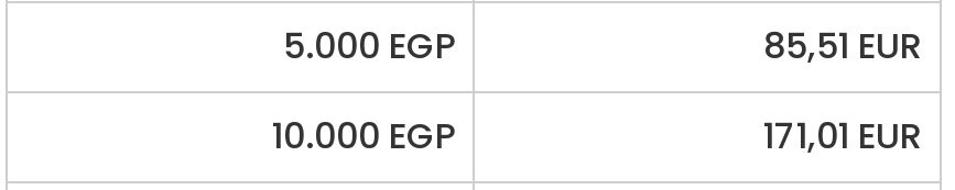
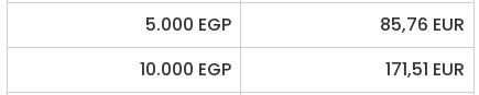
- 85,51 EUR
+ 85,76 EUR

- 171,01 EUR
+ 171,51 EUR
